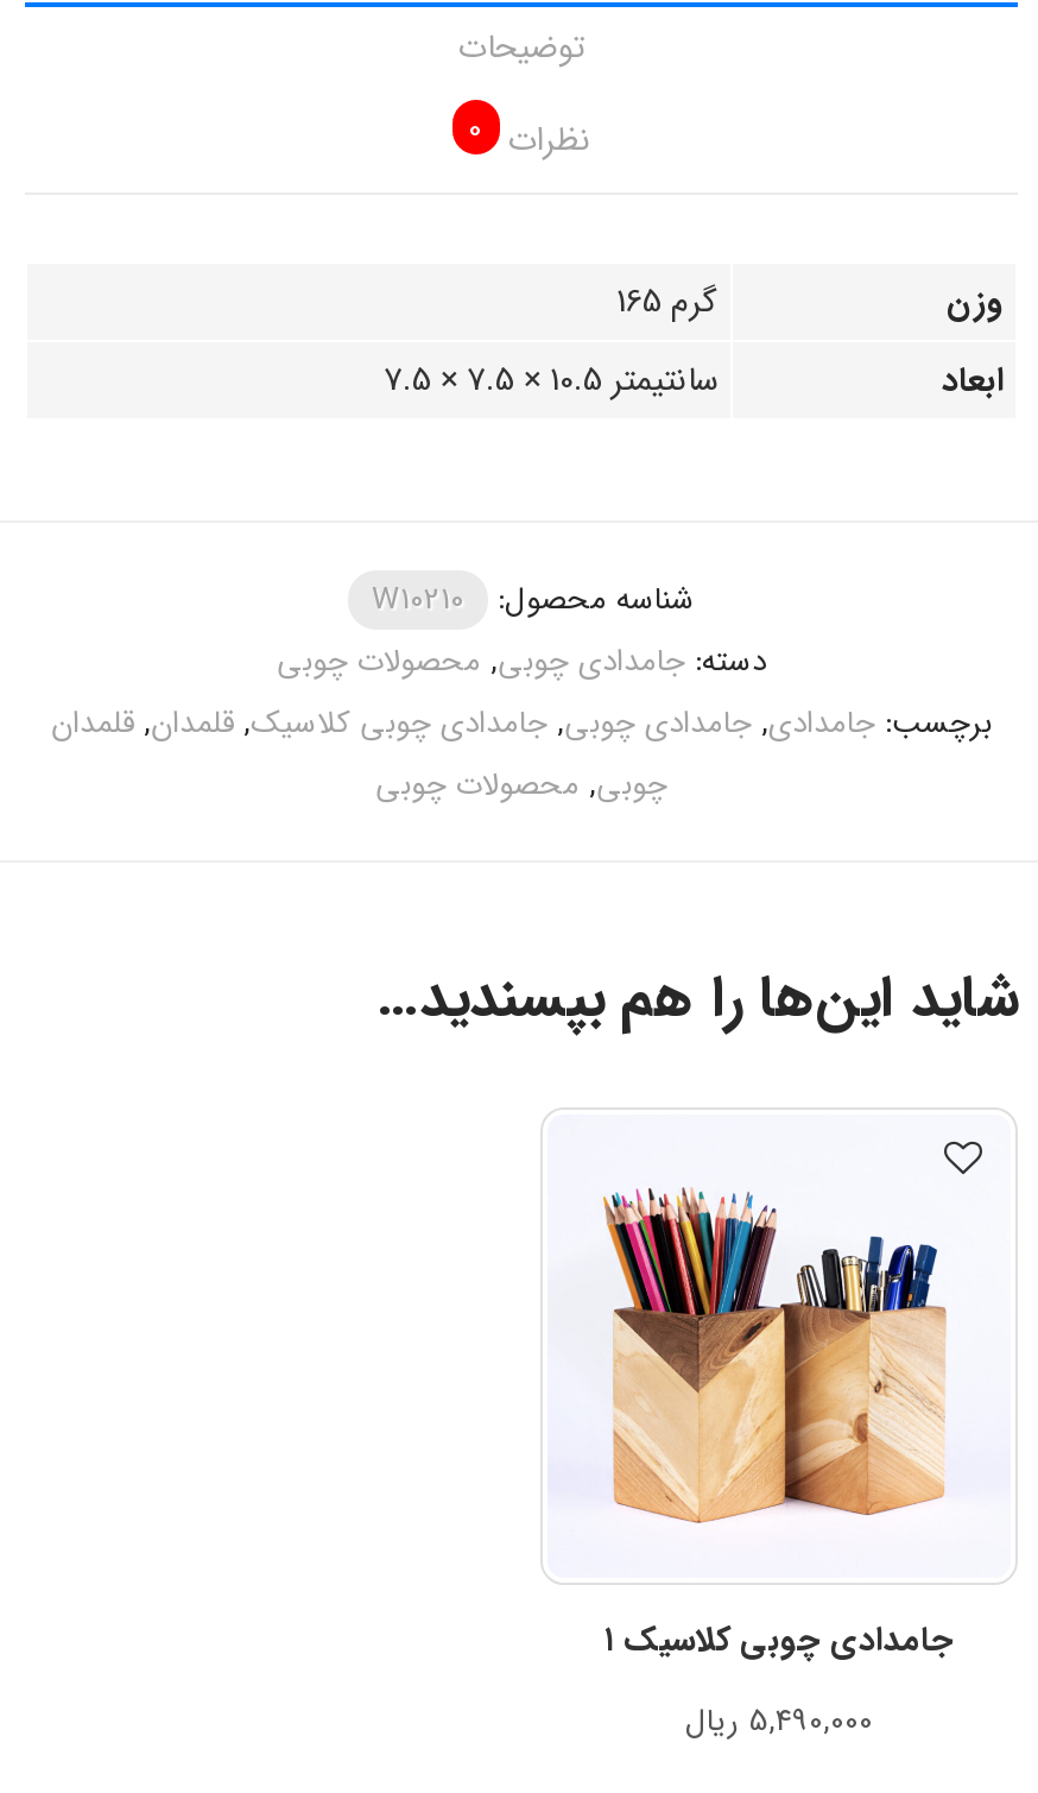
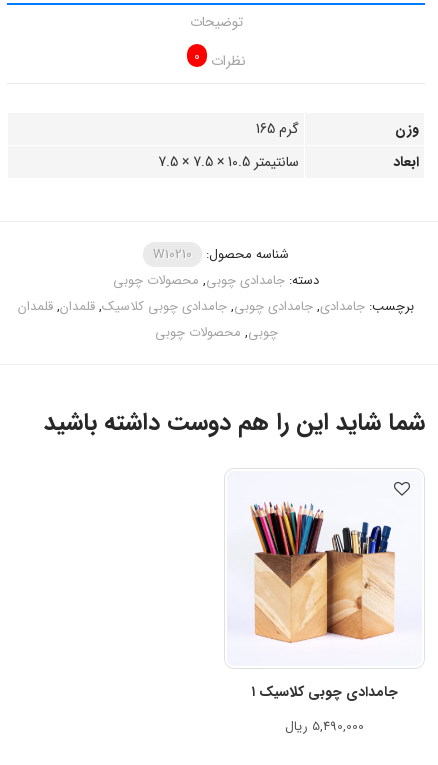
- شاید این‌ها را هم بپسندید…
+ شما شاید این را هم دوست داشته باشید
